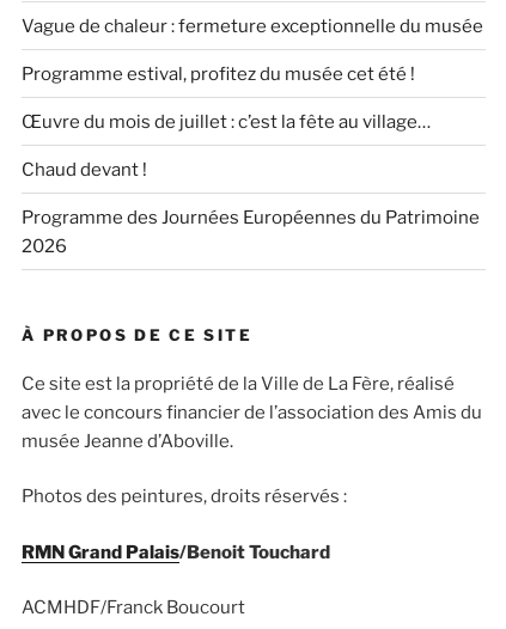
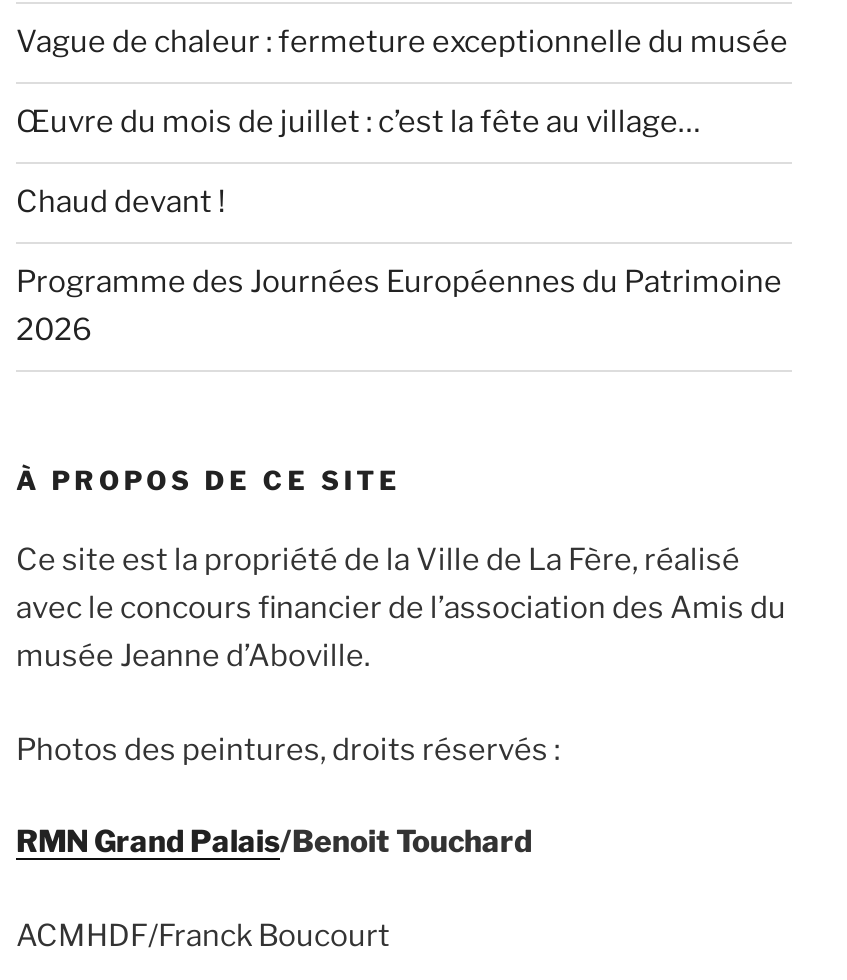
- Programme estival, profitez du musée cet été !
